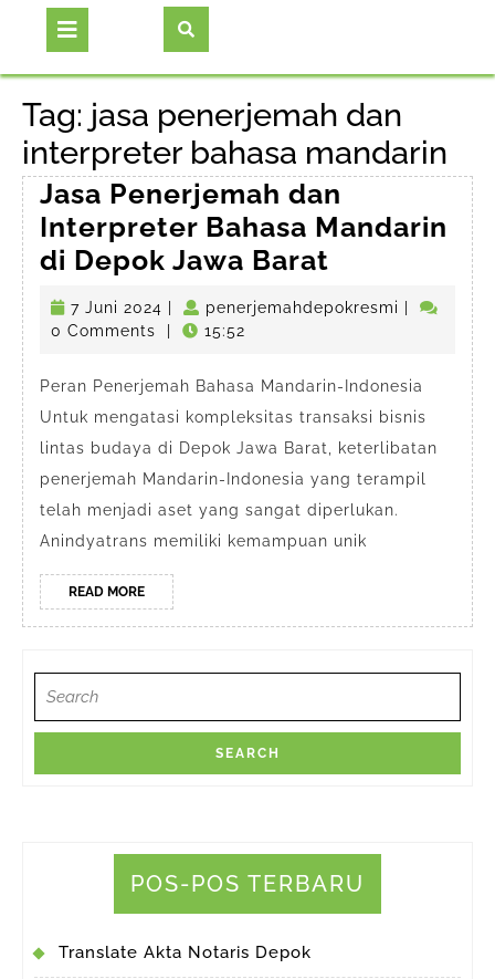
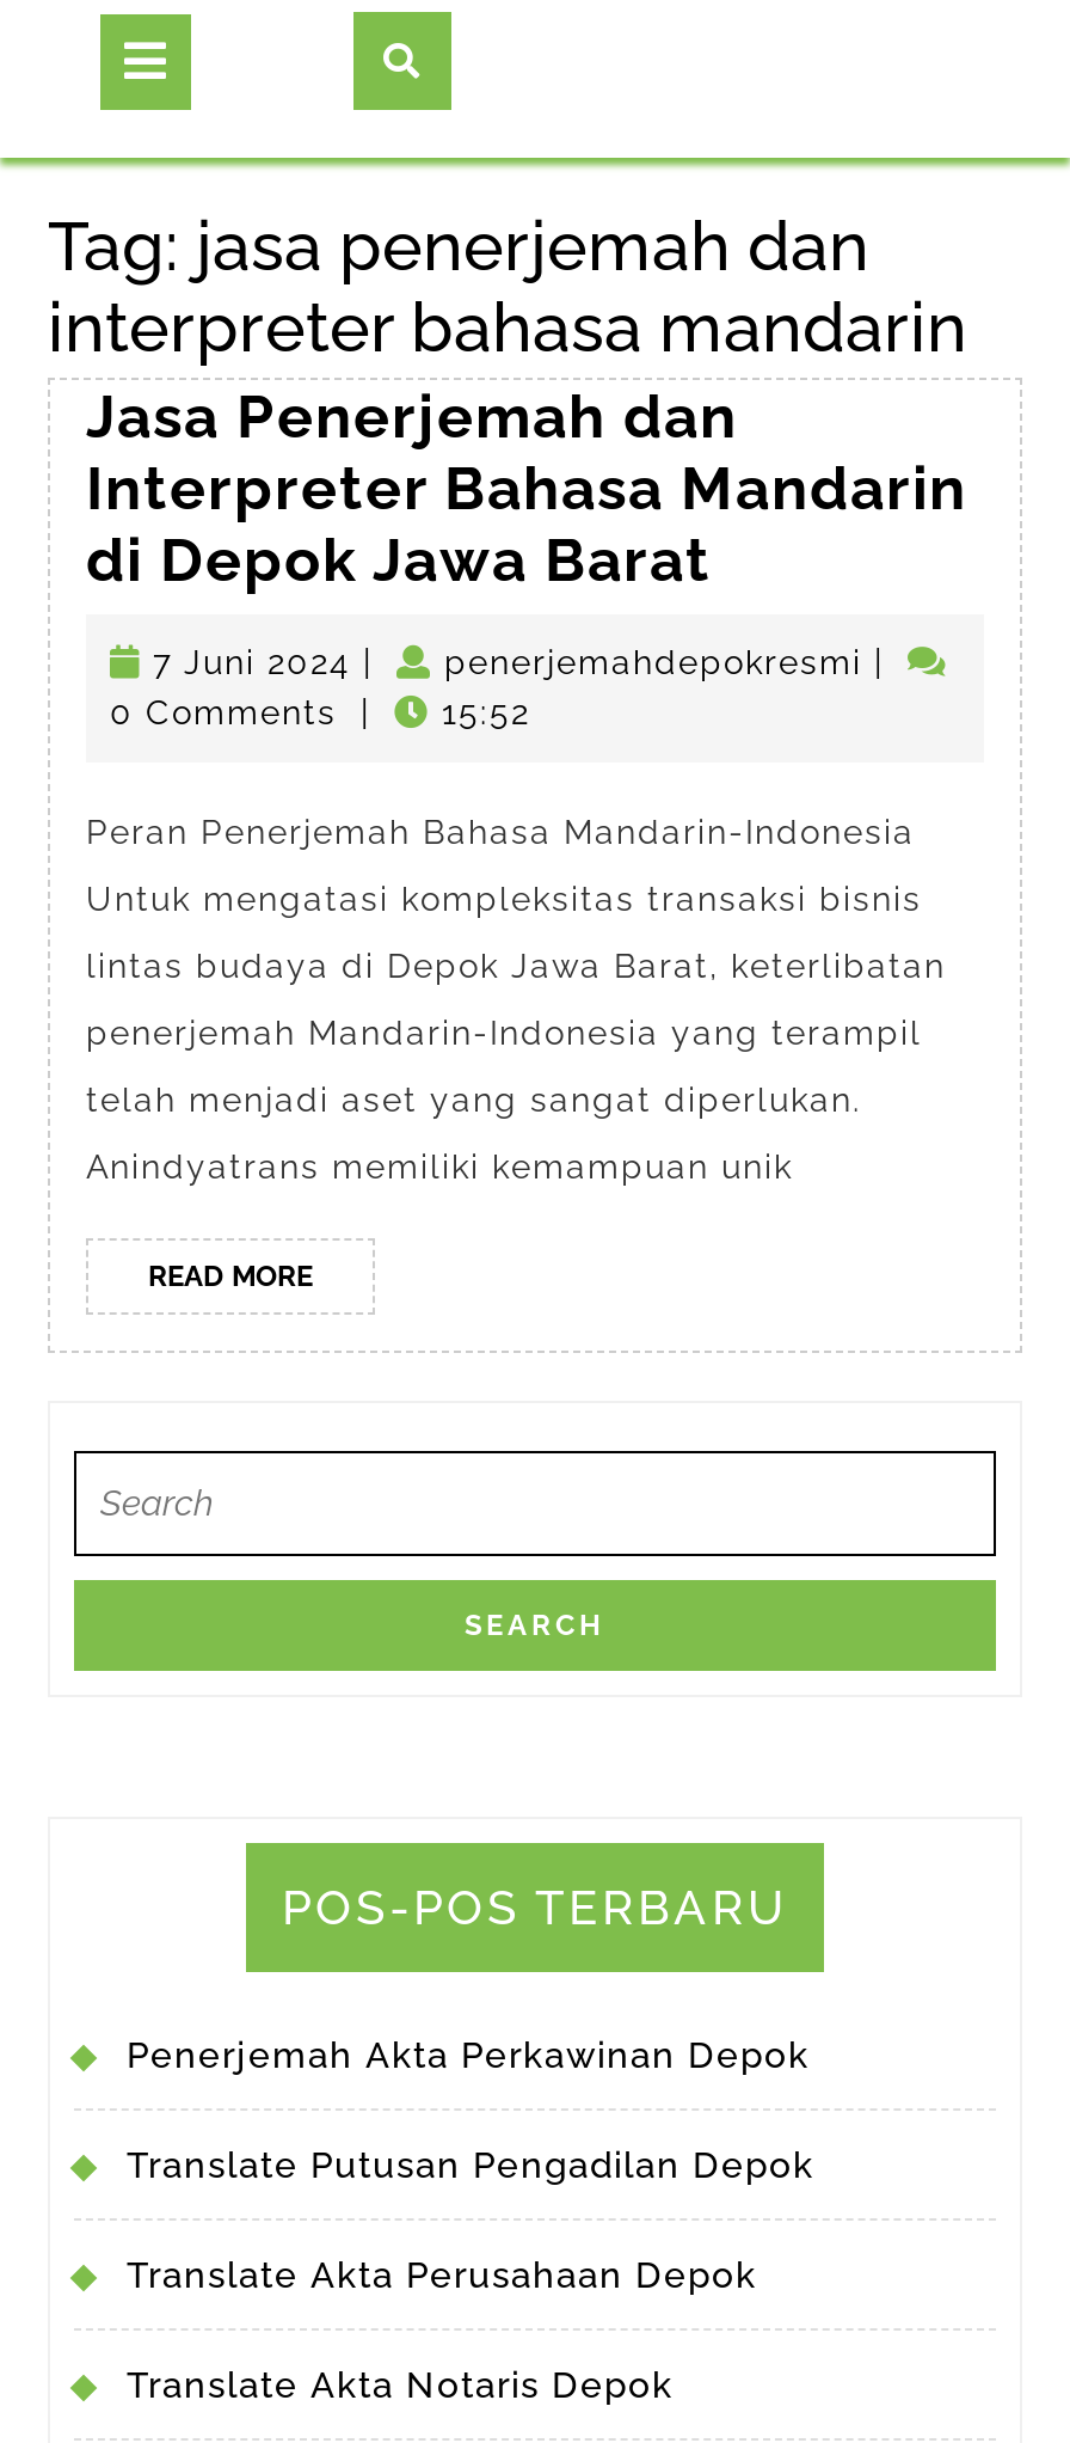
+ Penerjemah Akta Perkawinan Depok
+ Translate Putusan Pengadilan Depok
+ Translate Akta Perusahaan Depok
